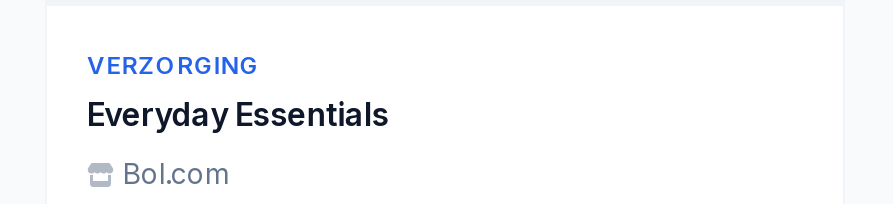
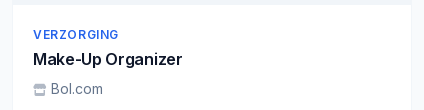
- Everyday Essentials
+ Make-Up Organizer
